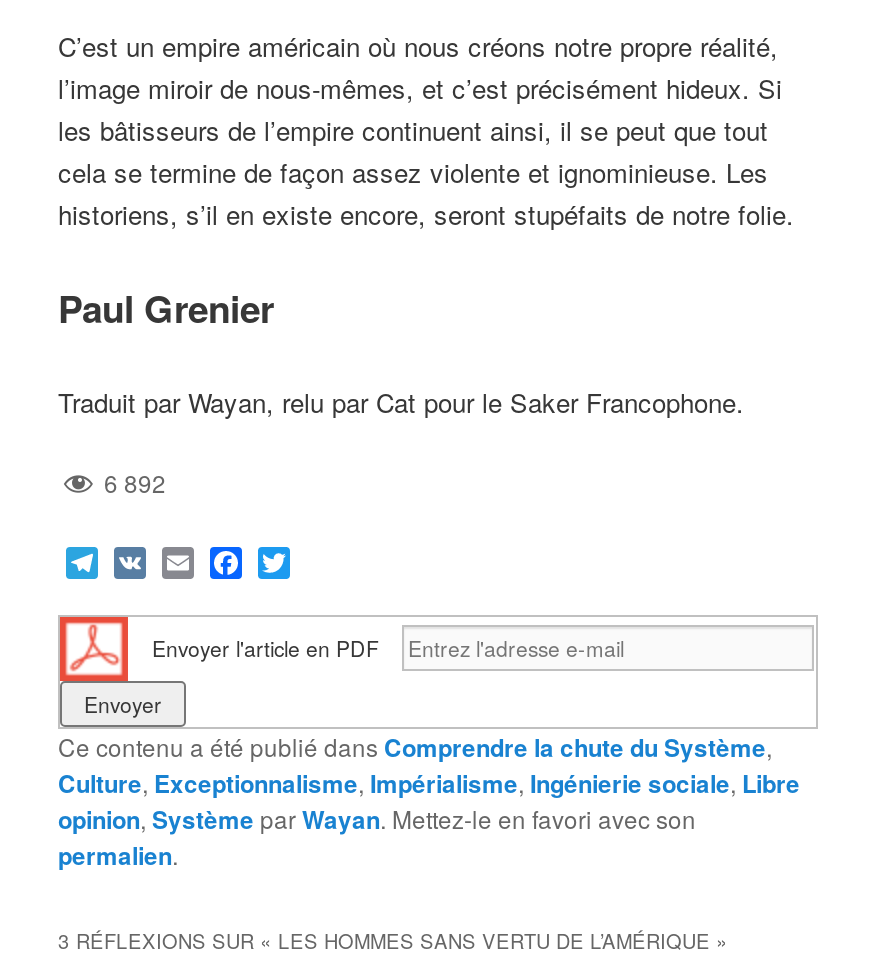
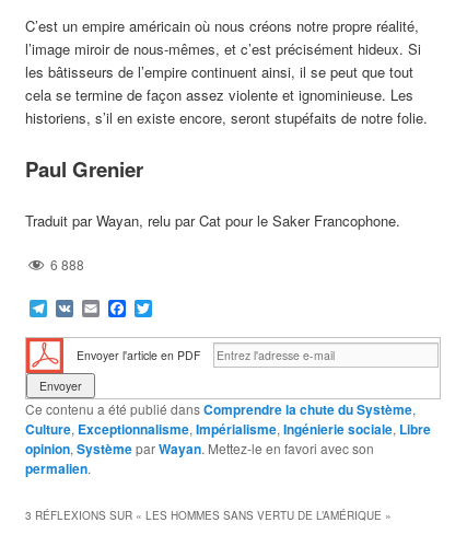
- 6 892
+ 6 888
